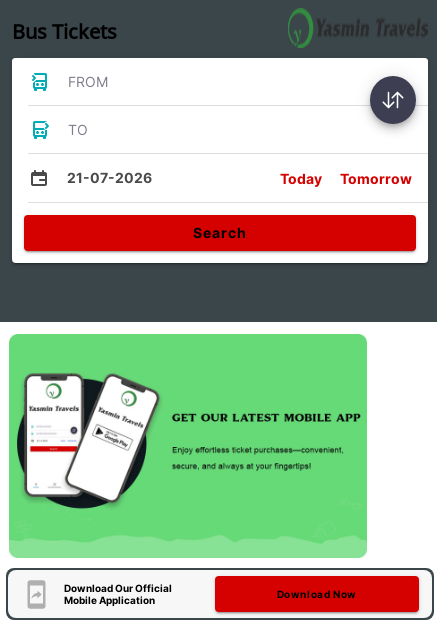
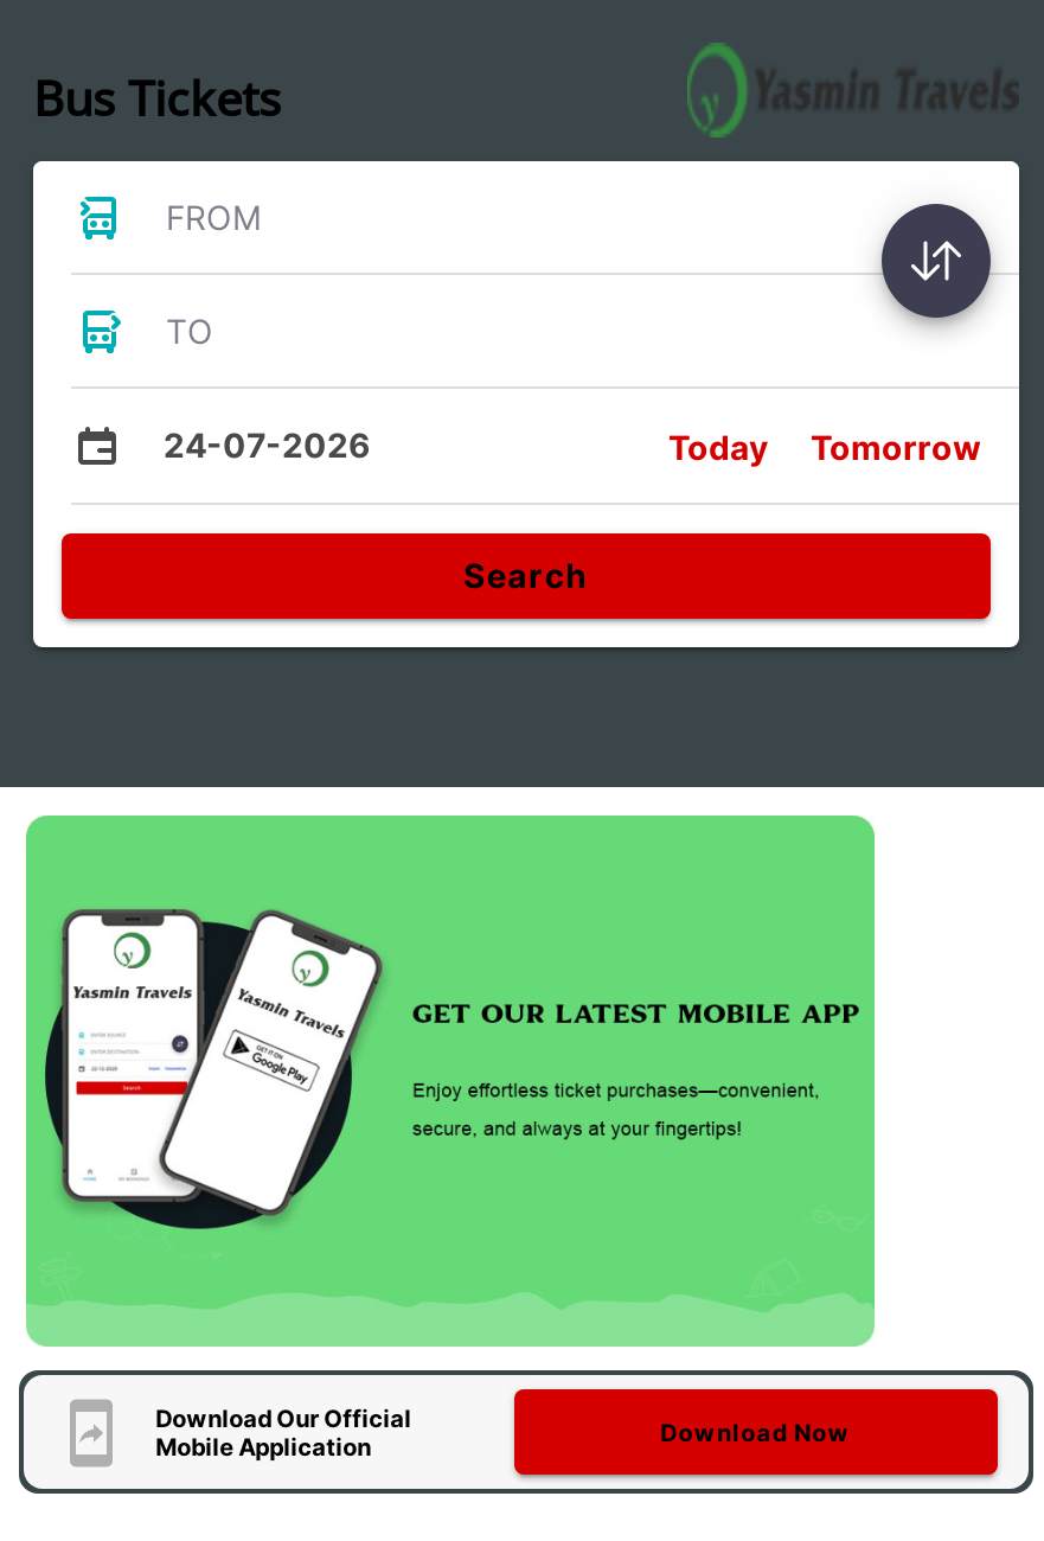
- 21-07-2026
+ 24-07-2026
